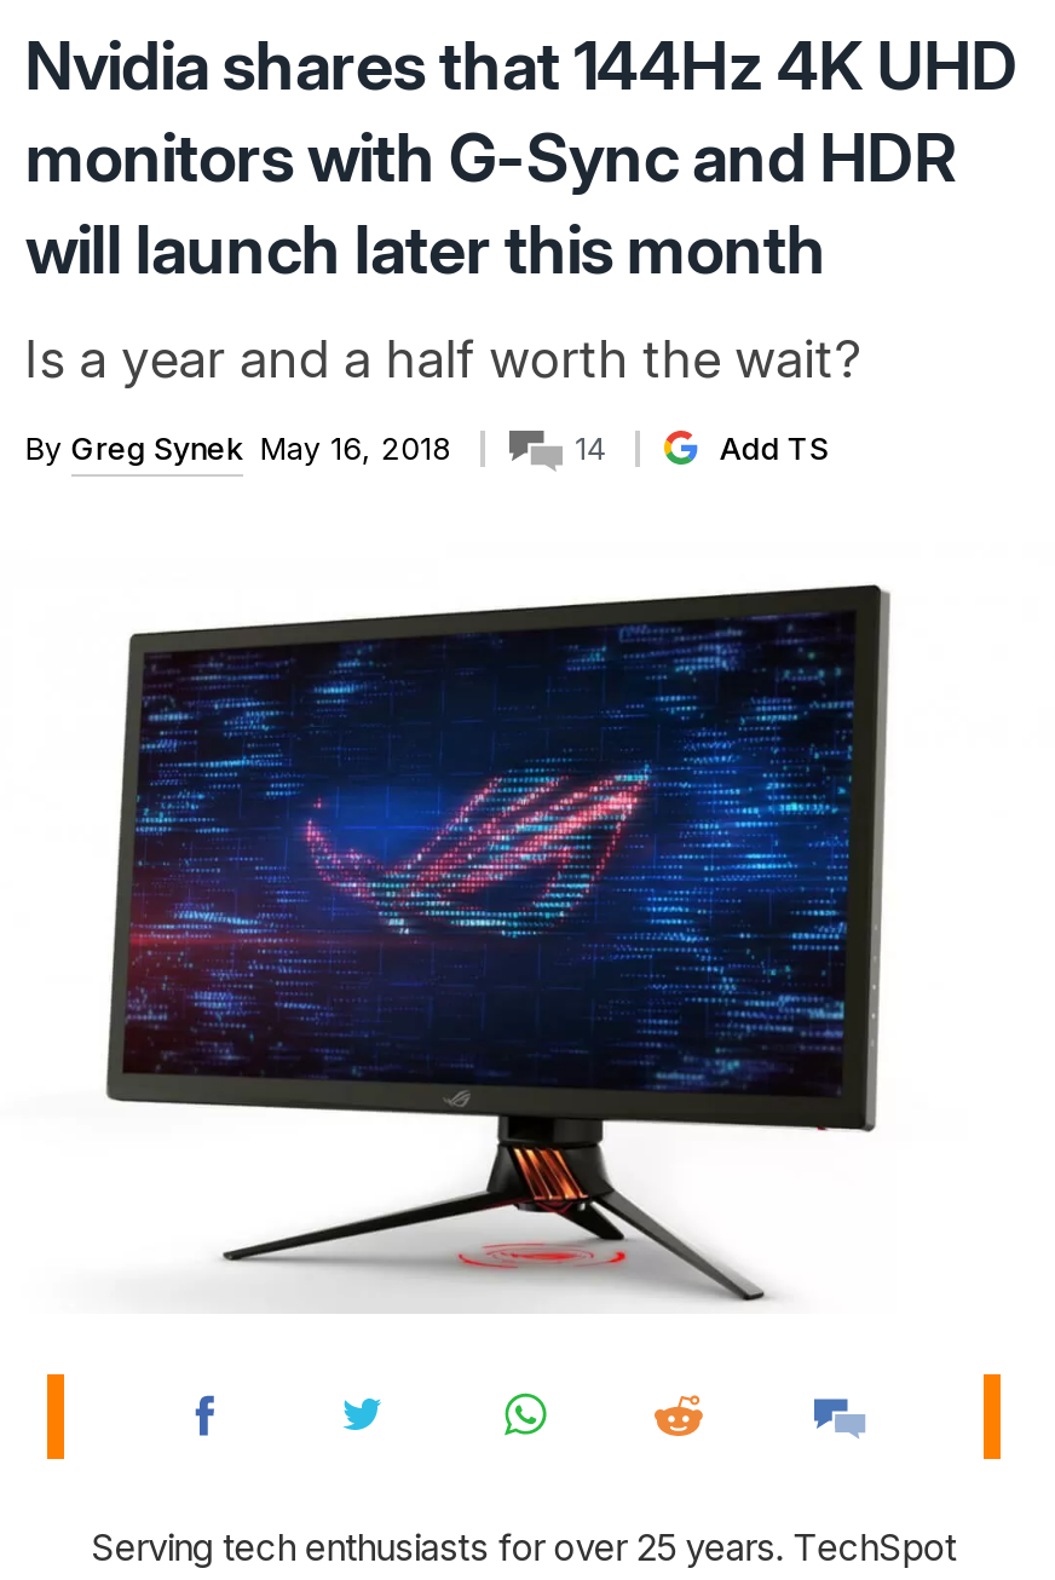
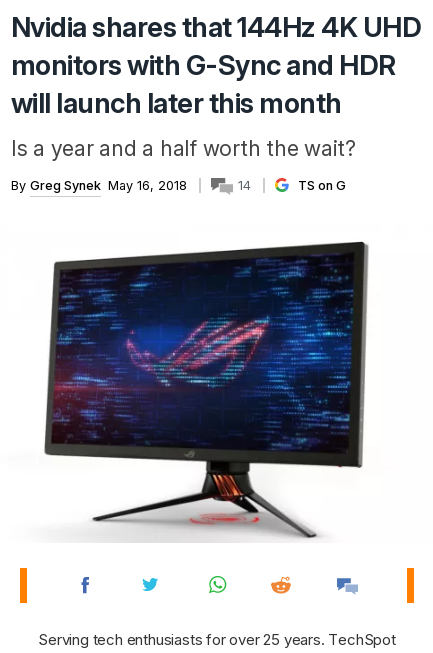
- Add TS
+ TS on G
